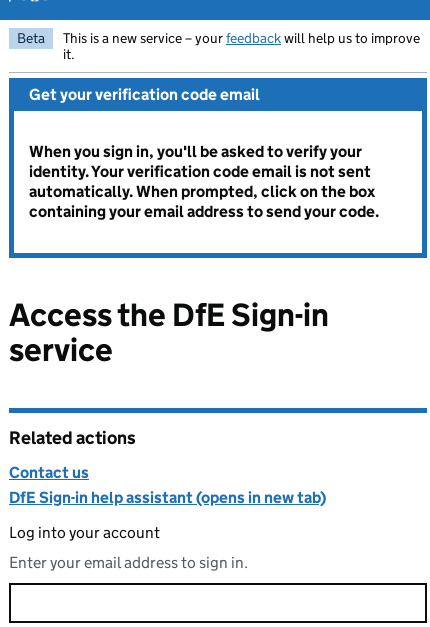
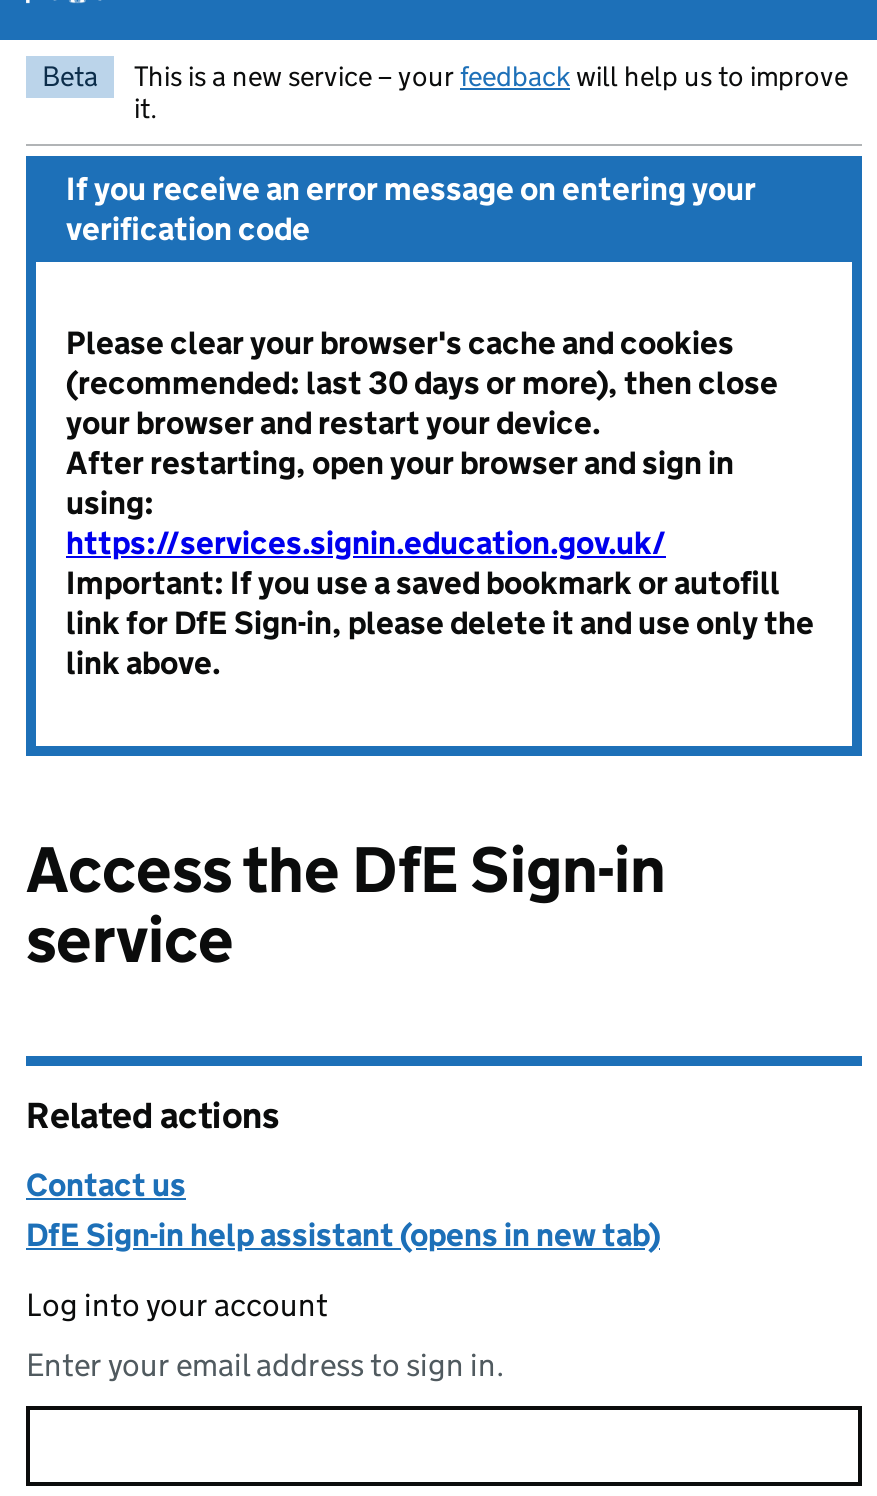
- Get your verification code email
+ If you receive an error message on entering your
+ verification code

- When you sign in, you'll be asked to verify your
- identity. Your verification code email is not sent
- automatically. When prompted, click on the box
- containing your email address to send your code.
+ Please clear your browser's cache and cookies
+ (recommended: last 30 days or more), then close
+ your browser and restart your device.
+ After restarting, open your browser and sign in
+ using:
+ https://services.signin.education.gov.uk/
+ Important: If you use a saved bookmark or autofill
+ link for DfE Sign-in, please delete it and use only the
+ link above.
